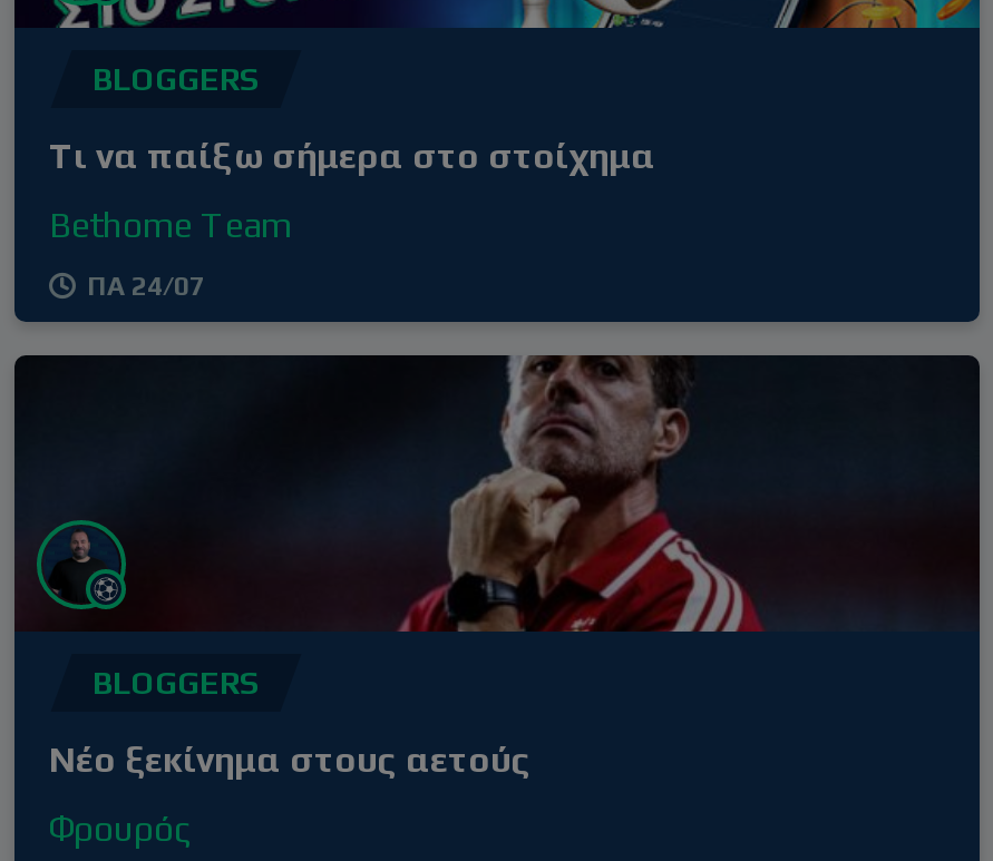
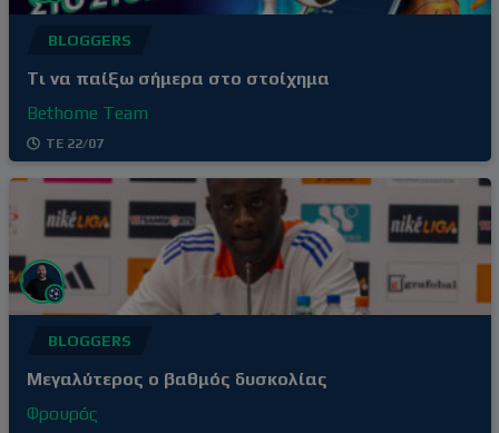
- ΠΑ 24/07
+ ΤΕ 22/07

- [image]
+ [image]

- Νέο ξεκίνημα στους αετούς
+ Μεγαλύτερος ο βαθμός δυσκολίας
